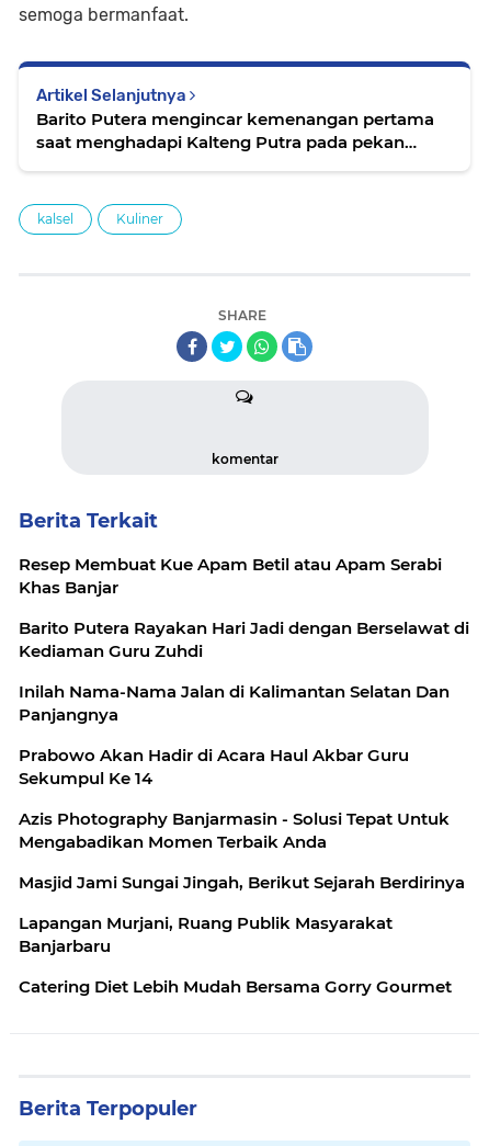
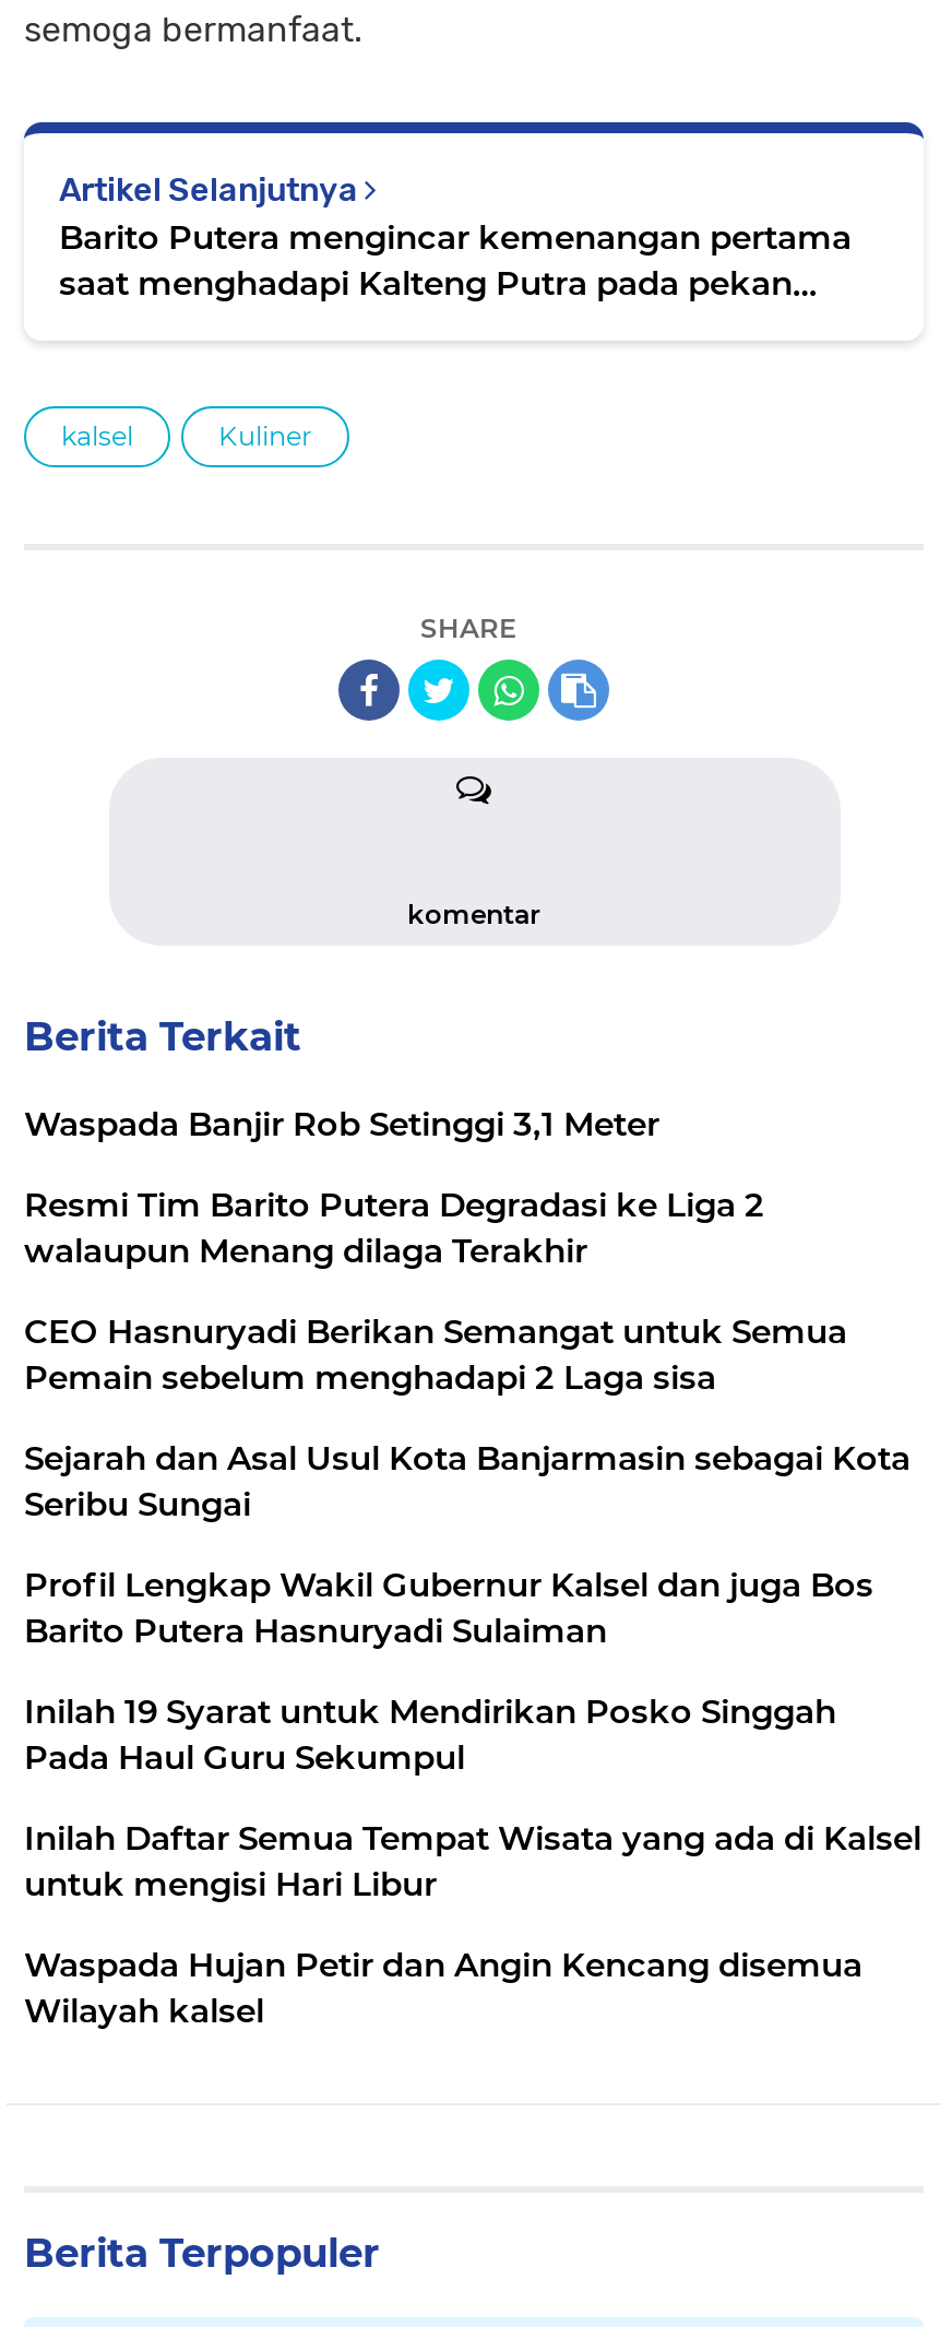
- Resep Membuat Kue Apam Betil atau Apam Serabi
- Khas Banjar
+ Waspada Banjir Rob Setinggi 3,1 Meter

- Barito Putera Rayakan Hari Jadi dengan Berselawat di
- Kediaman Guru Zuhdi
+ Resmi Tim Barito Putera Degradasi ke Liga 2
+ walaupun Menang dilaga Terakhir

- Inilah Nama-Nama Jalan di Kalimantan Selatan Dan
- Panjangnya
+ CEO Hasnuryadi Berikan Semangat untuk Semua
+ Pemain sebelum menghadapi 2 Laga sisa

- Prabowo Akan Hadir di Acara Haul Akbar Guru
- Sekumpul Ke 14
+ Sejarah dan Asal Usul Kota Banjarmasin sebagai Kota
+ Seribu Sungai

- Azis Photography Banjarmasin - Solusi Tepat Untuk
- Mengabadikan Momen Terbaik Anda
+ Profil Lengkap Wakil Gubernur Kalsel dan juga Bos
+ Barito Putera Hasnuryadi Sulaiman

- Masjid Jami Sungai Jingah, Berikut Sejarah Berdirinya
+ Inilah 19 Syarat untuk Mendirikan Posko Singgah
+ Pada Haul Guru Sekumpul

- Lapangan Murjani, Ruang Publik Masyarakat
- Banjarbaru
+ Inilah Daftar Semua Tempat Wisata yang ada di Kalsel
+ untuk mengisi Hari Libur

- Catering Diet Lebih Mudah Bersama Gorry Gourmet
+ Waspada Hujan Petir dan Angin Kencang disemua
+ Wilayah kalsel
